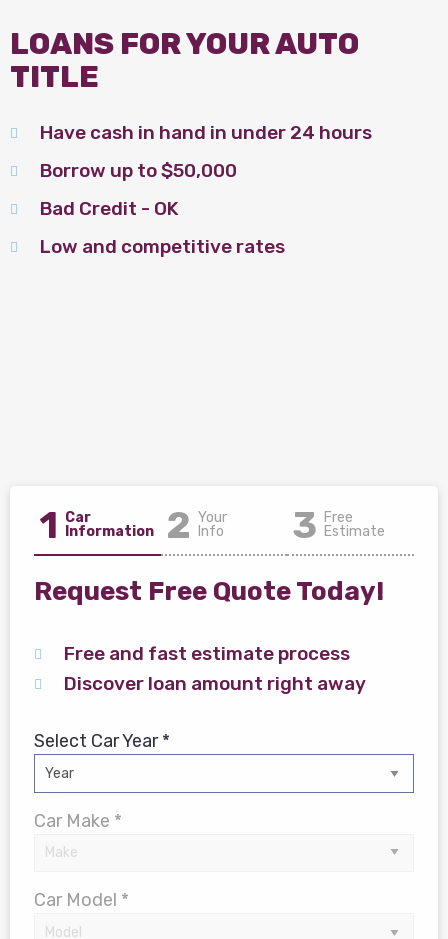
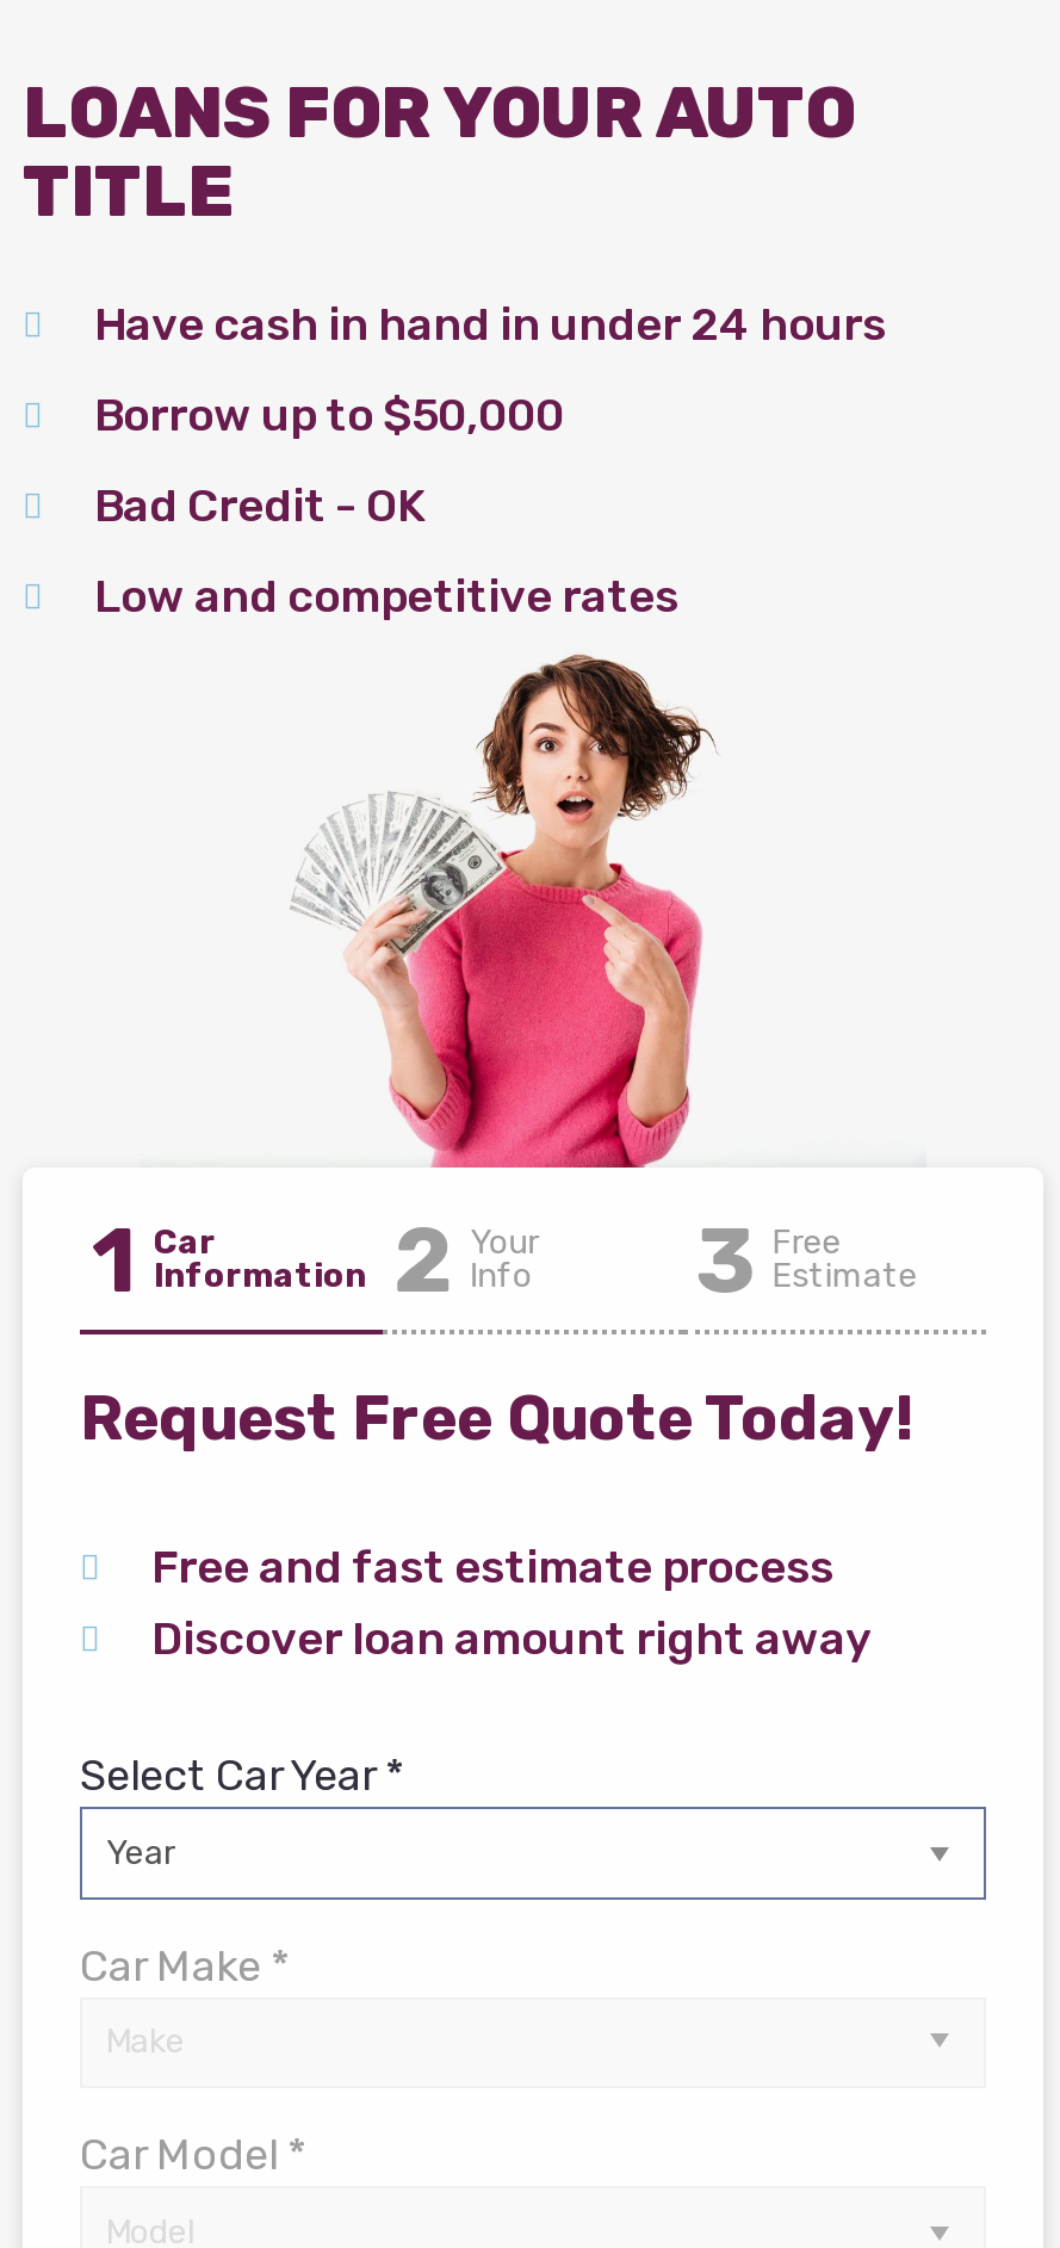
+ [image]
